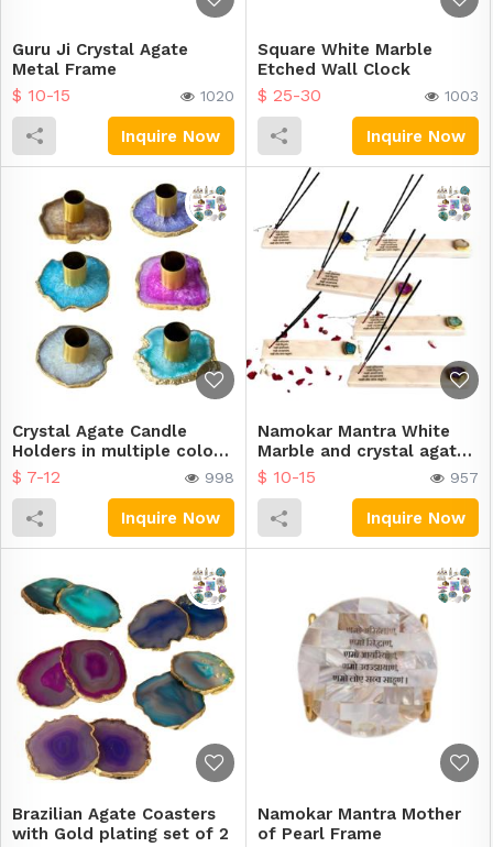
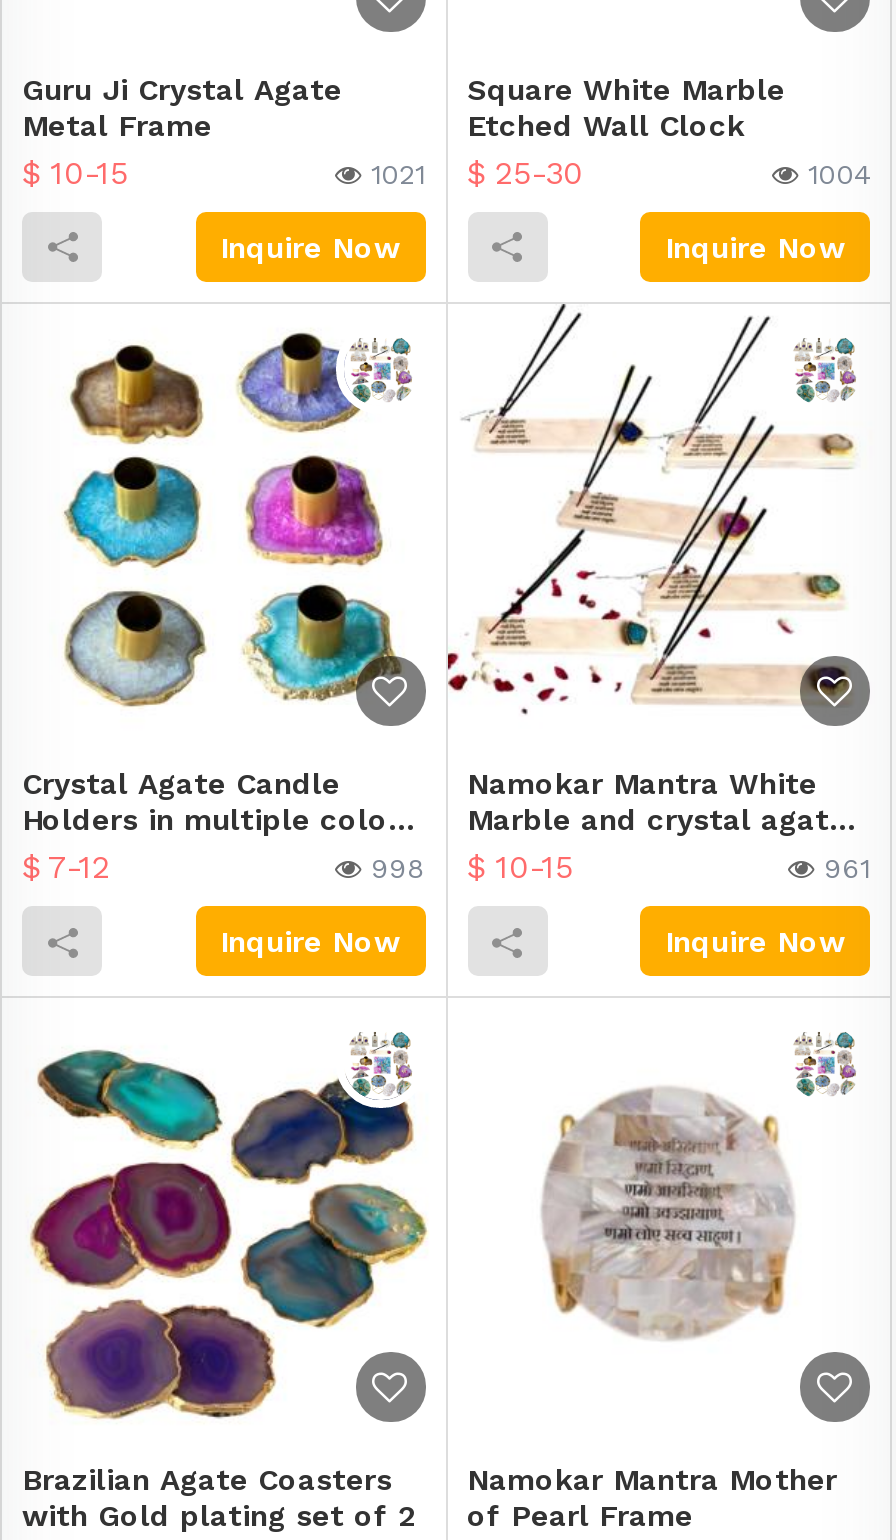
- 1020 $ 25-30
+ 1021 $ 25-30

- 1003
+ 1004

- 957
+ 961
